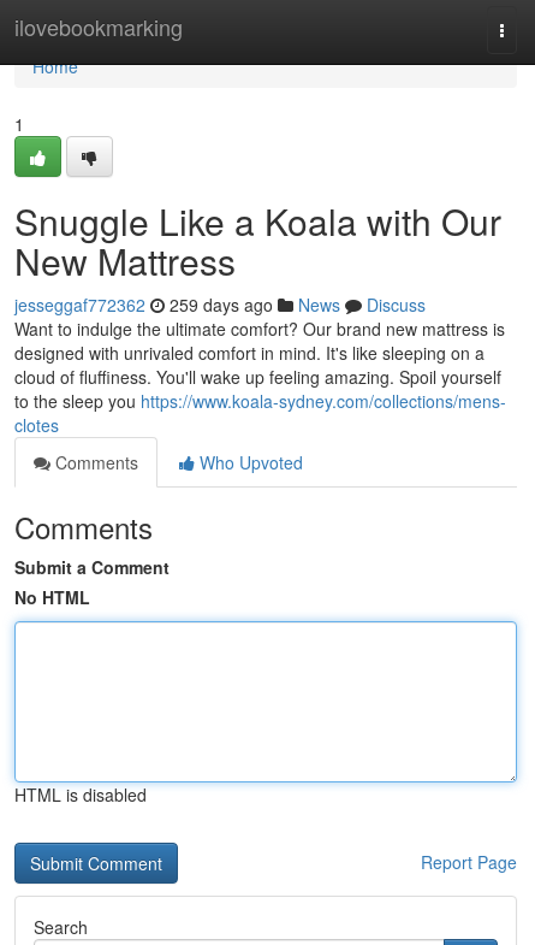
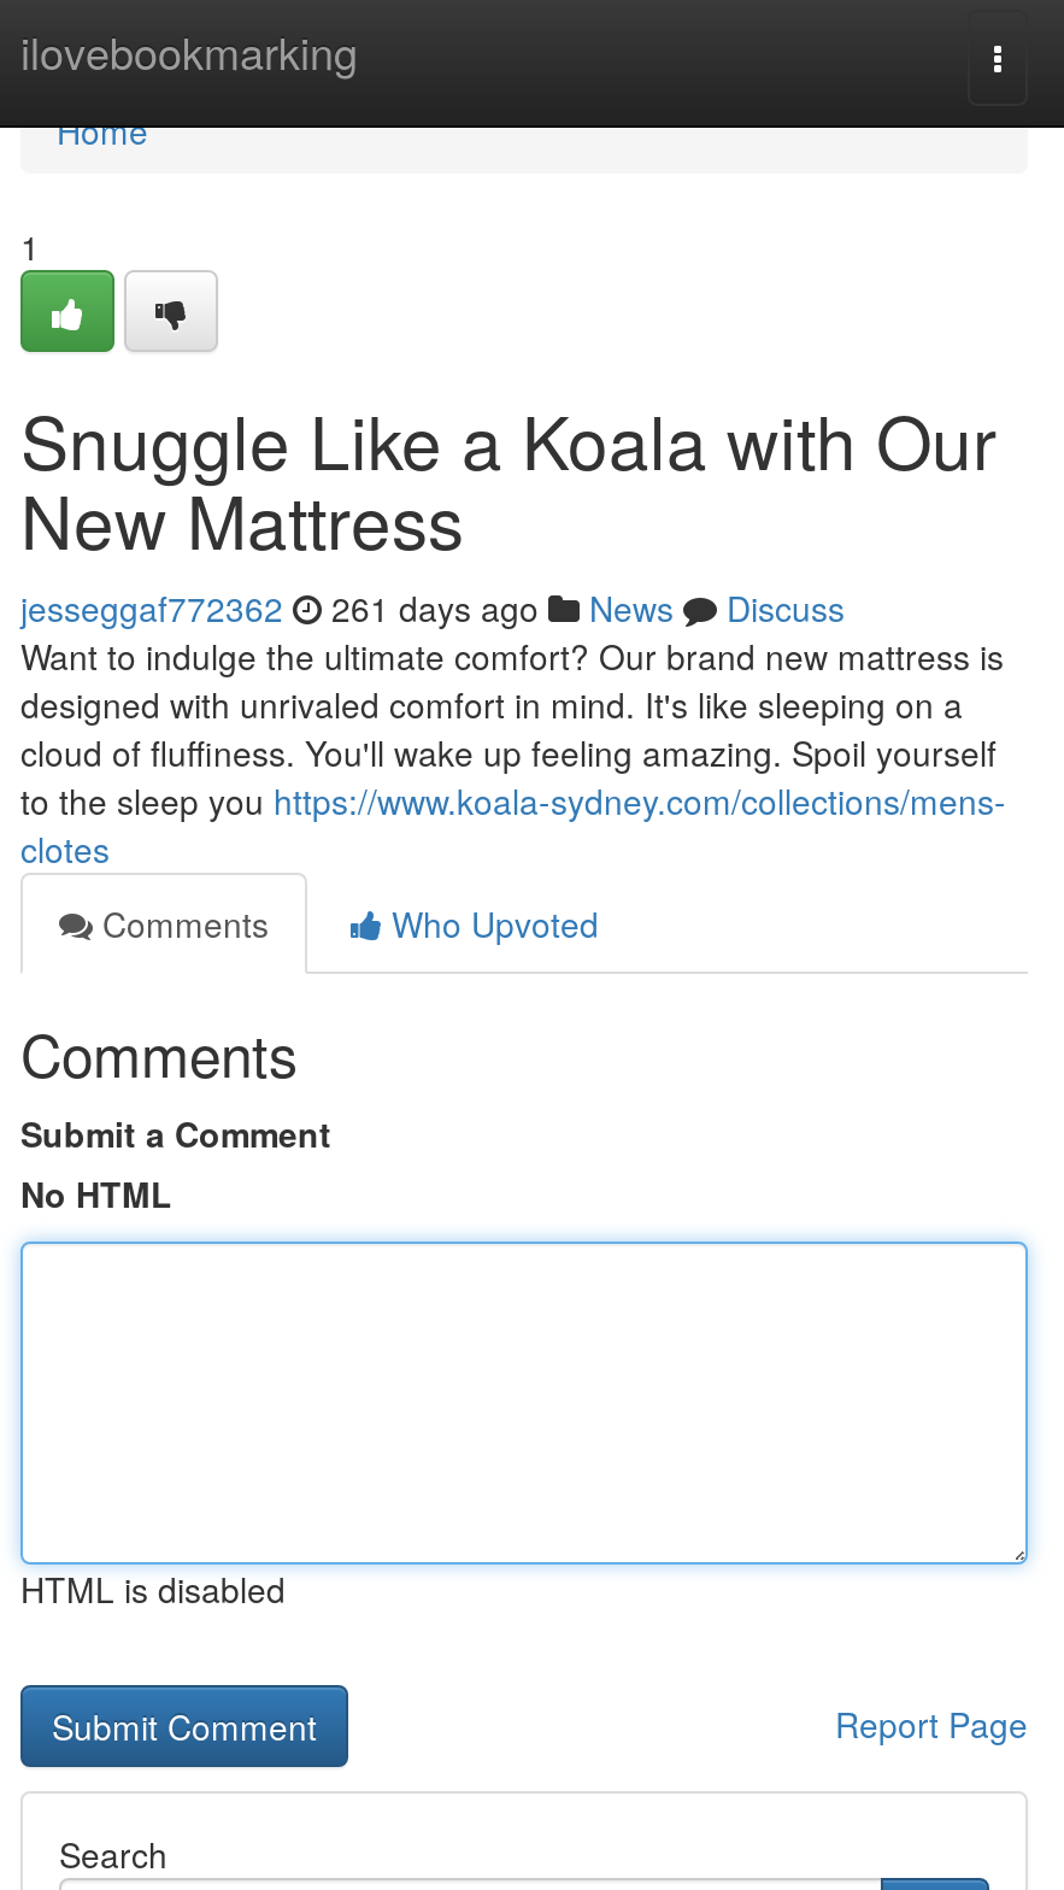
- jesseggaf772362 259 days ago News Discuss
+ jesseggaf772362 261 days ago News Discuss
